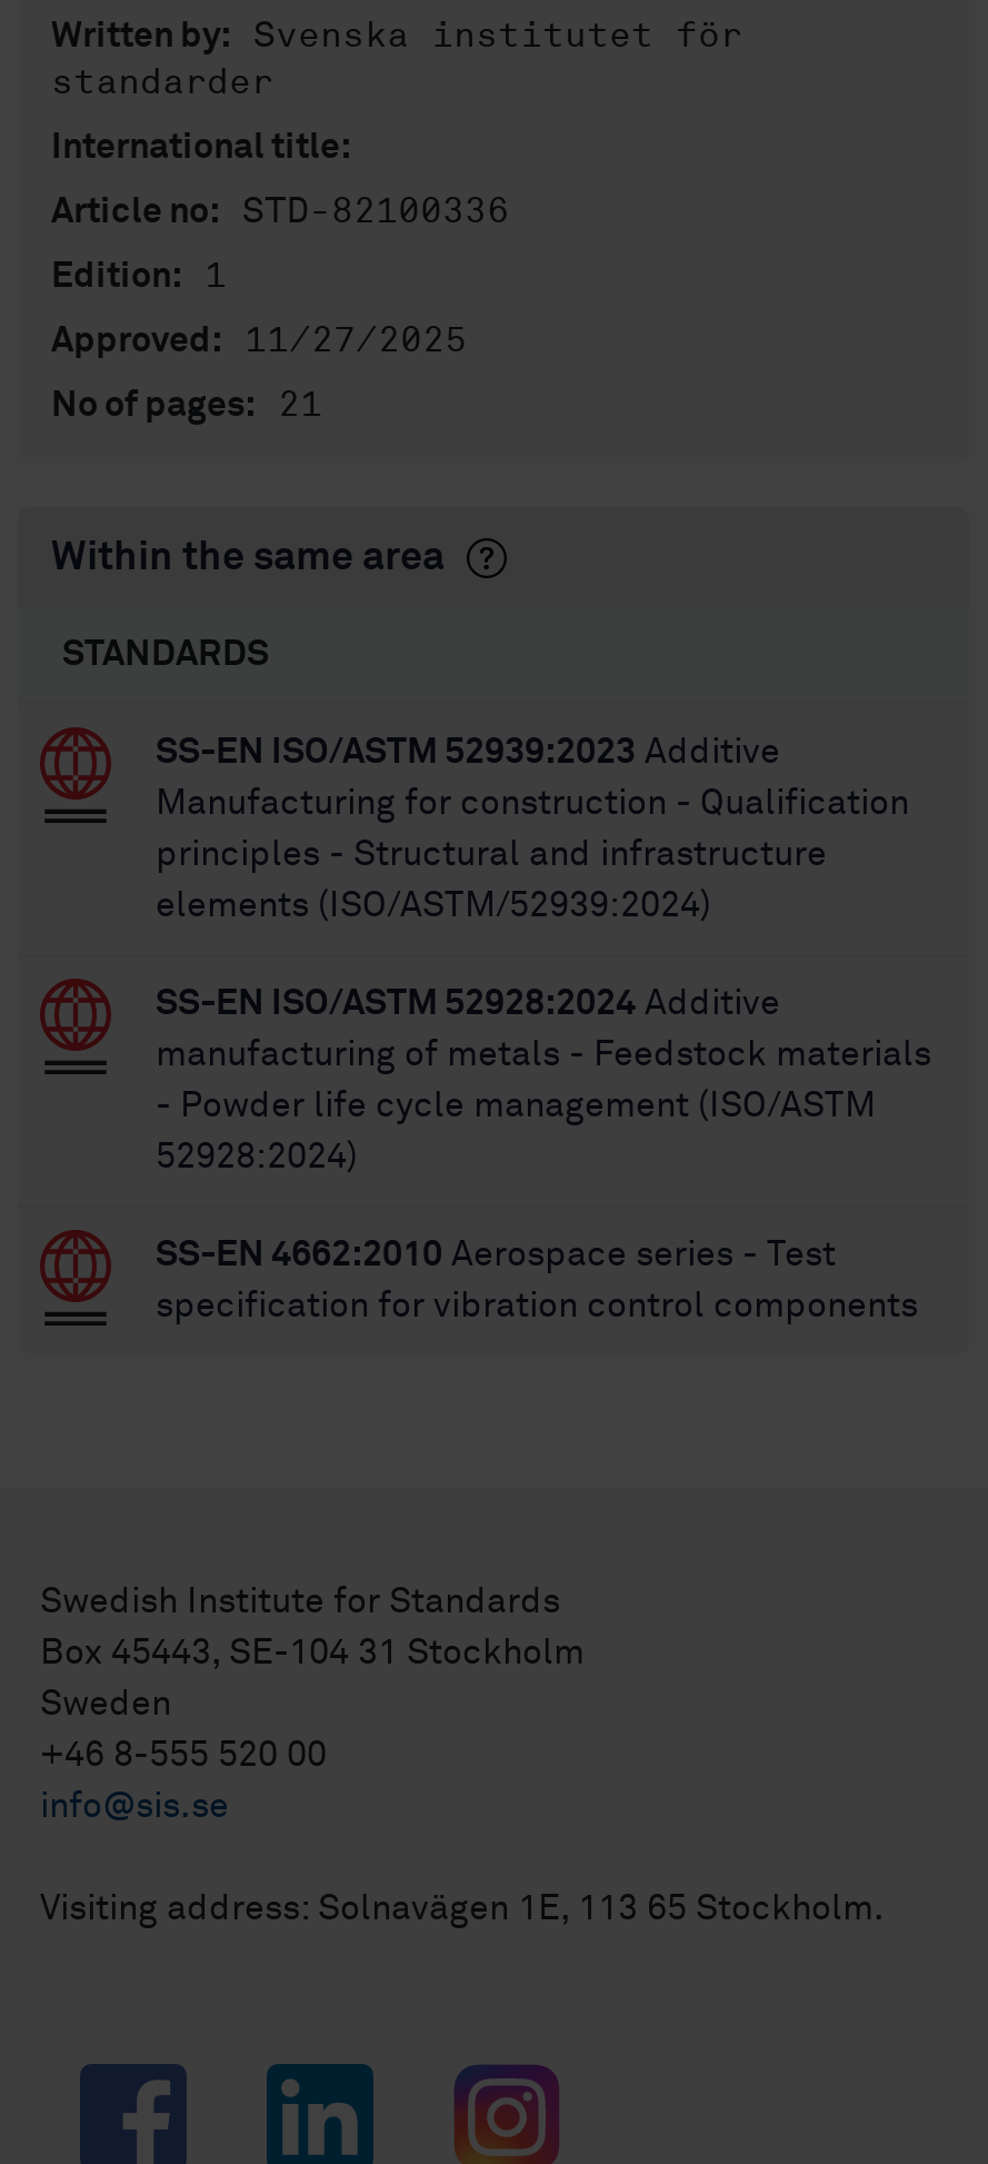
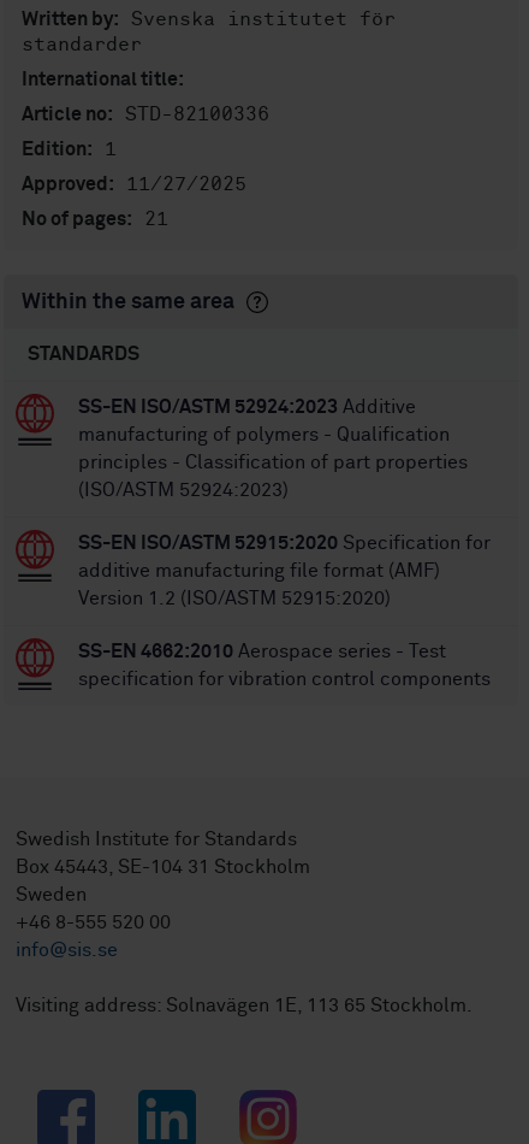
- SS-EN ISO/ASTM 52939:2023 Additive
- Manufacturing for construction - Qualification
- principles - Structural and infrastructure
- elements (ISO/ASTM/52939:2024)
+ SS-EN ISO/ASTM 52924:2023 Additive
+ manufacturing of polymers - Qualification
+ principles - Classification of part properties
+ (ISO/ASTM 52924:2023)

- SS-EN ISO/ASTM 52928:2024 Additive
- manufacturing of metals - Feedstock materials
- - Powder life cycle management (ISO/ASTM
- 52928:2024)
+ SS-EN ISO/ASTM 52915:2020 Specification for
+ additive manufacturing file format (AMF)
+ Version 1.2 (ISO/ASTM 52915:2020)
